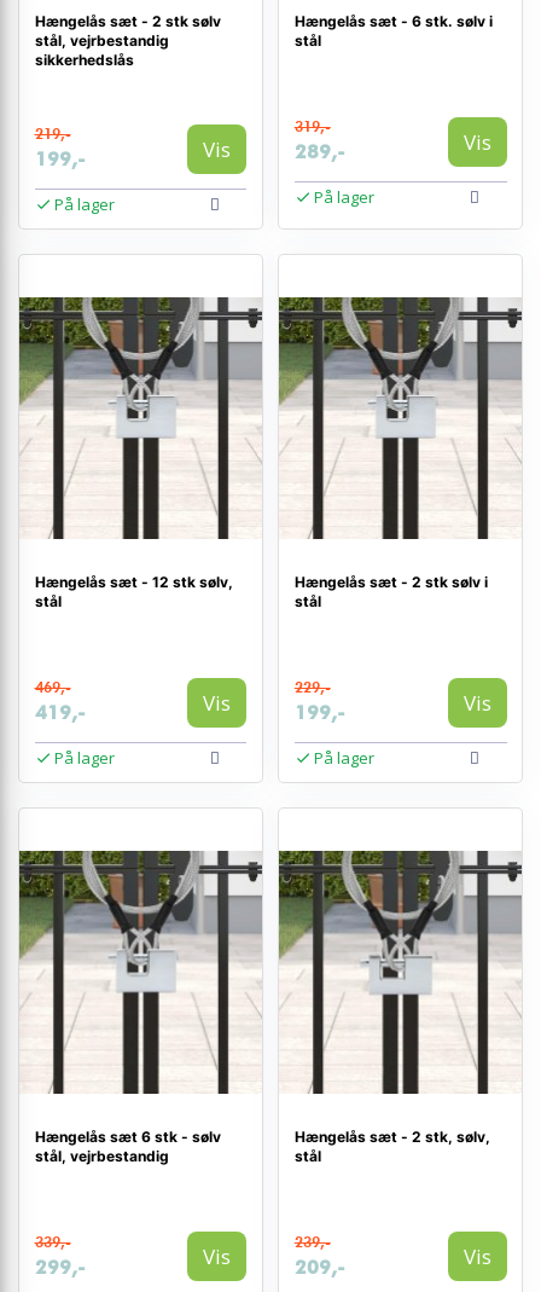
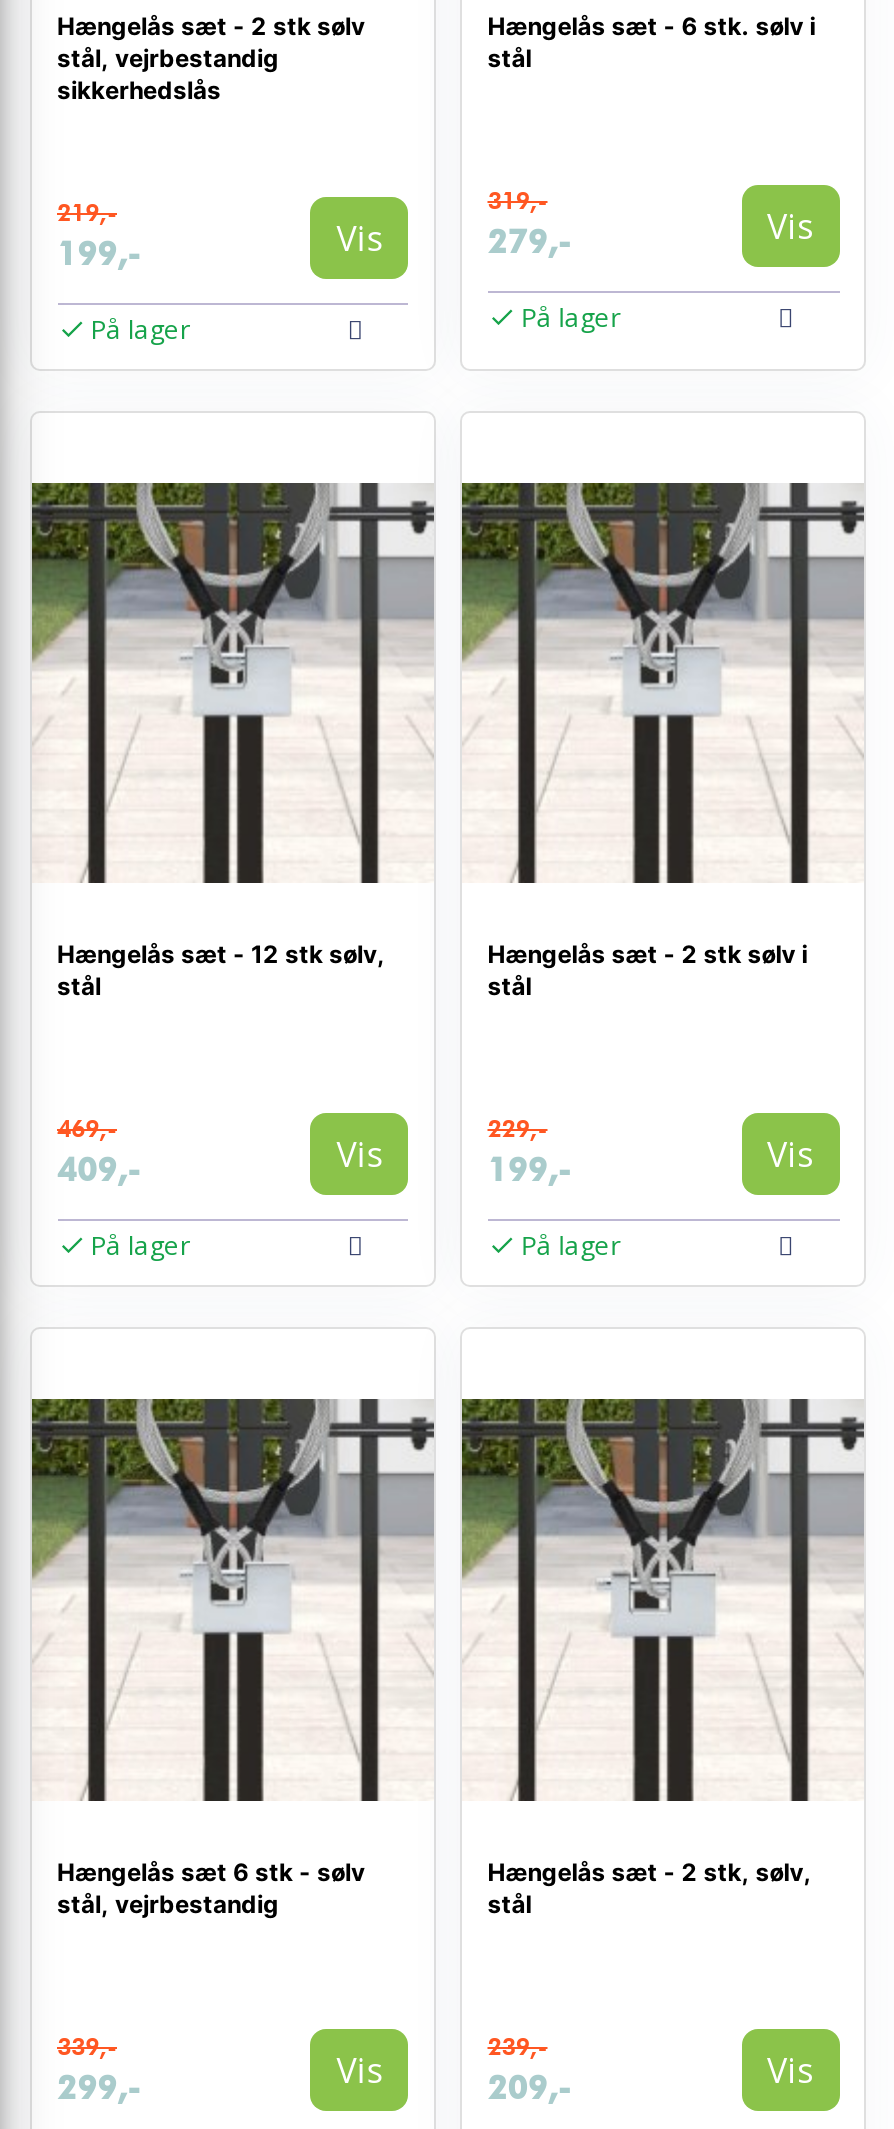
- 289,-
+ 279,-

- 419,-
+ 409,-
